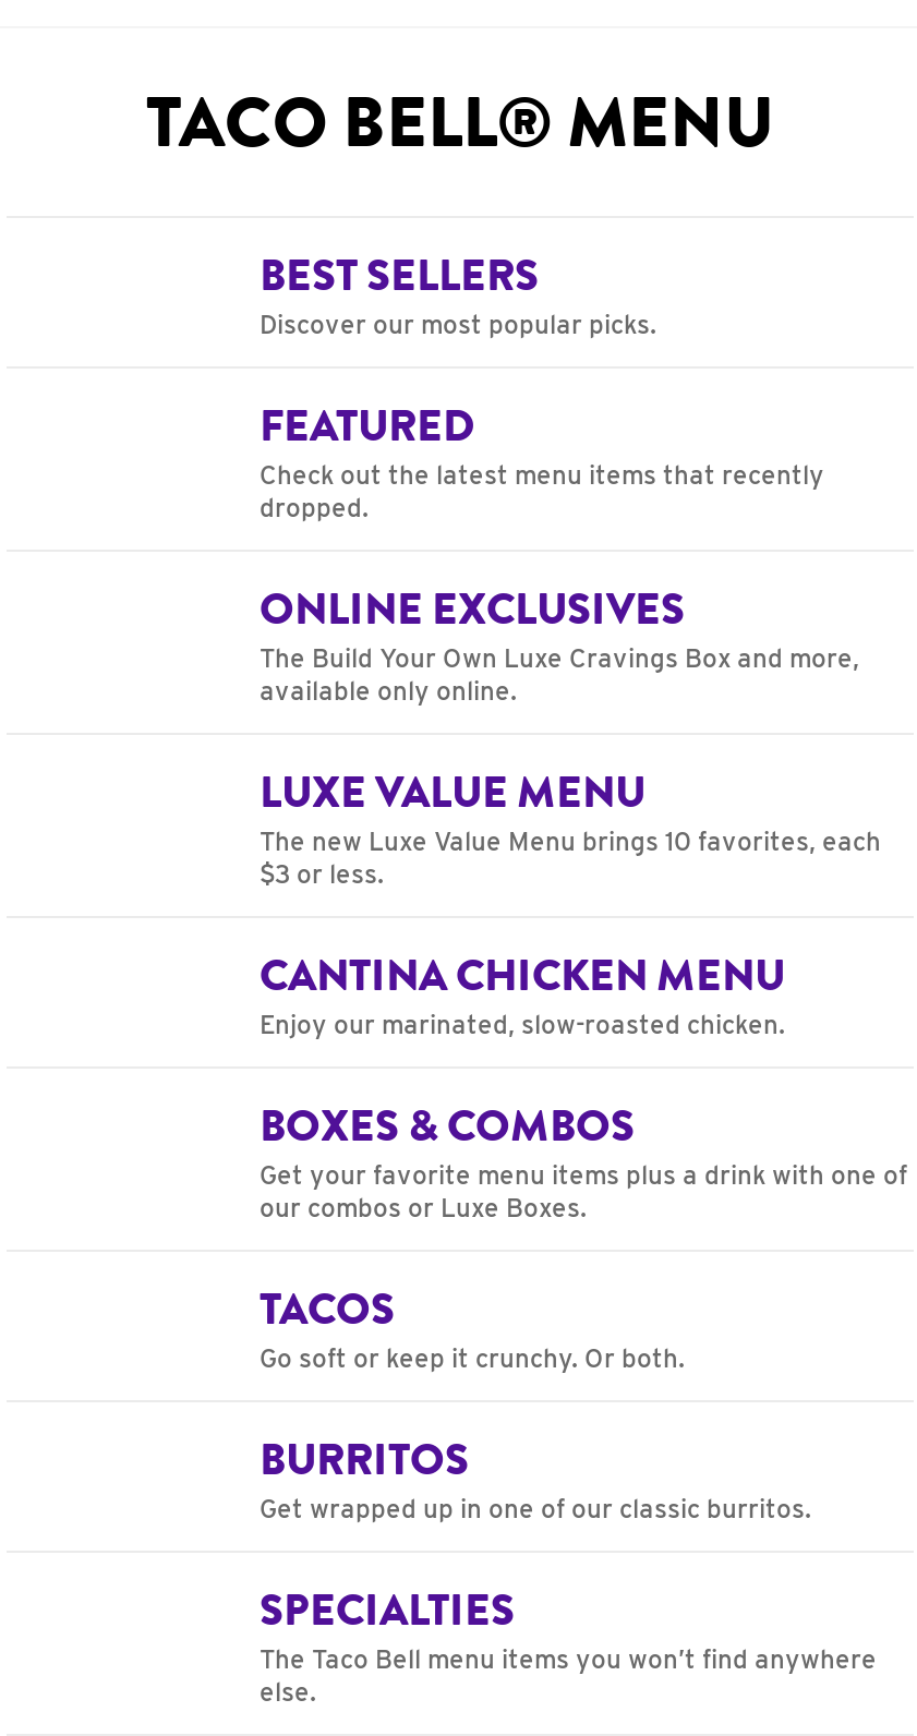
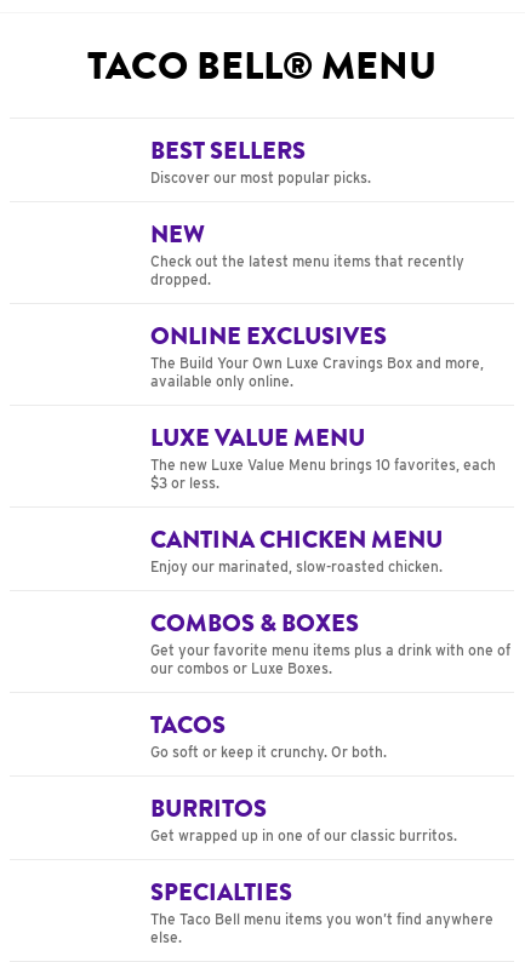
- FEATURED
+ NEW

- BOXES & COMBOS
+ COMBOS & BOXES
